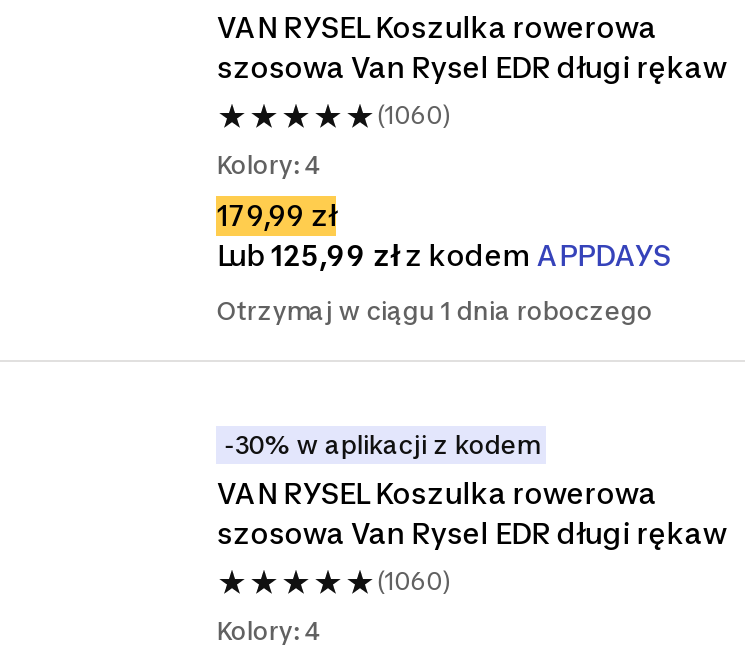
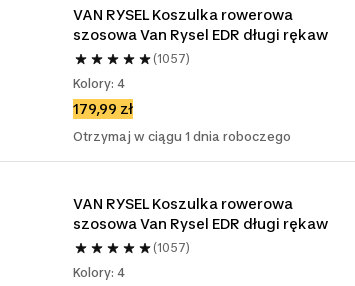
- (1060)
+ (1057)

- Lub 125,99 zł z kodem APPDAYS

- -30% w aplikacji z kodem

- (1060)
+ (1057)
